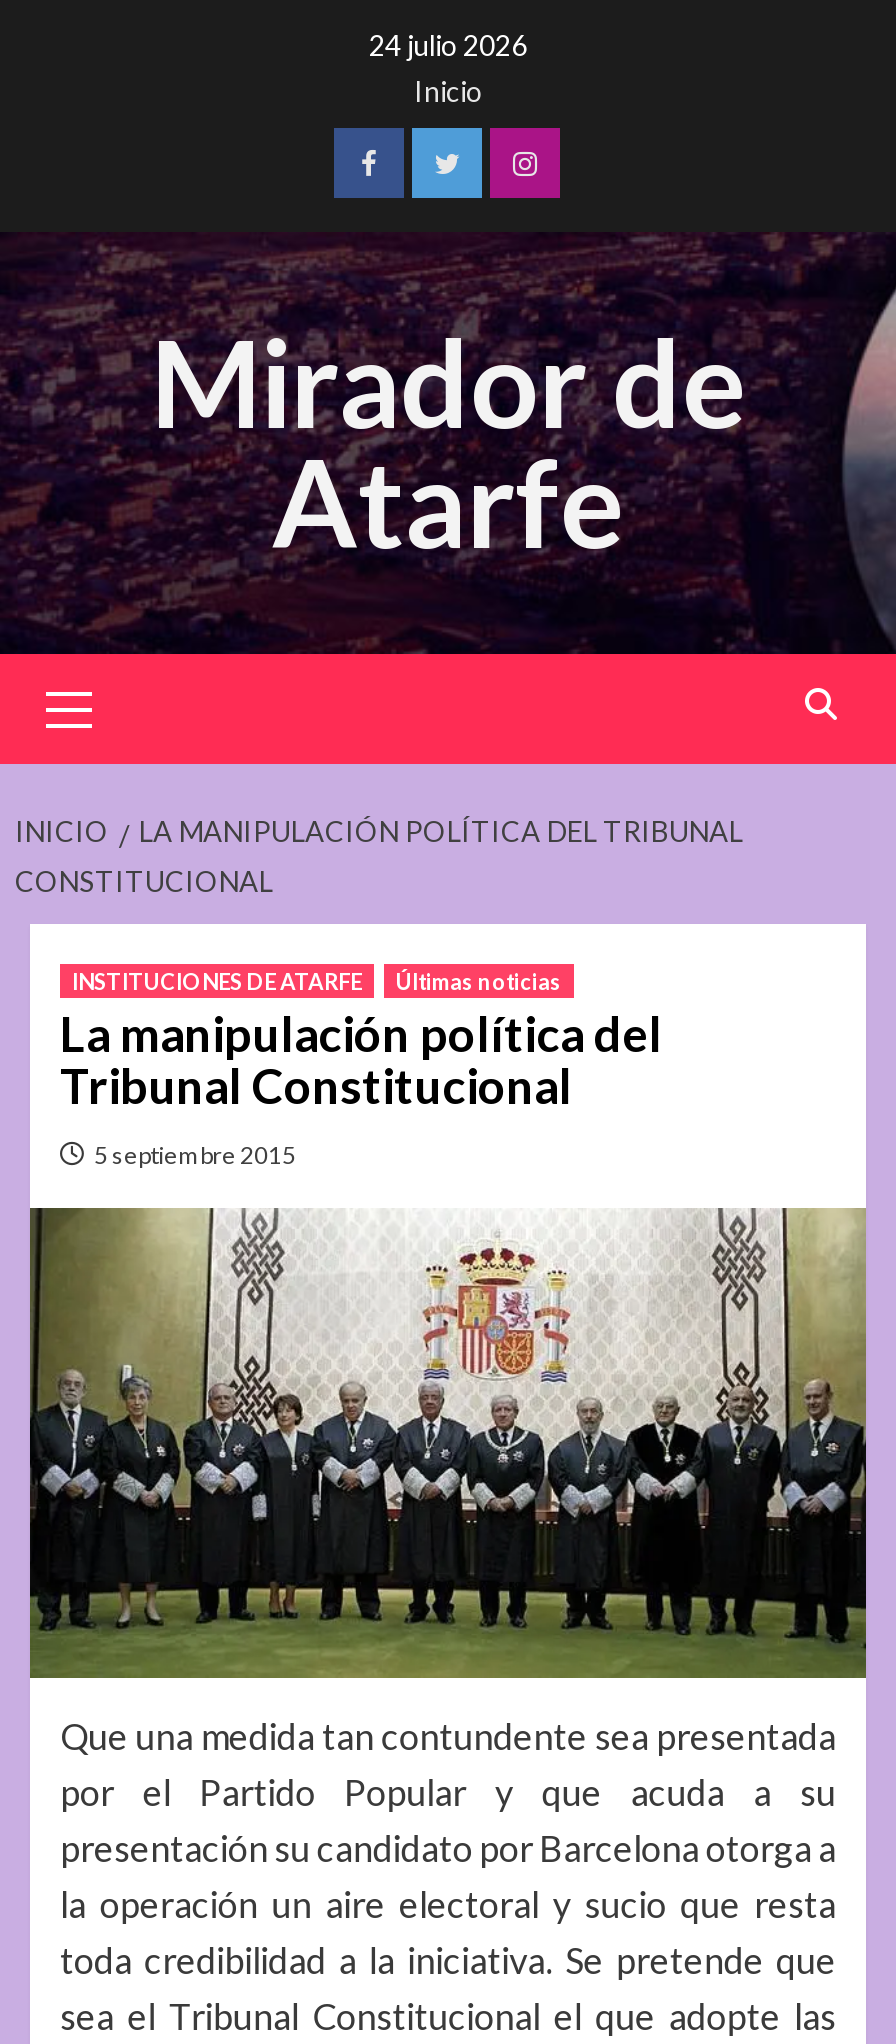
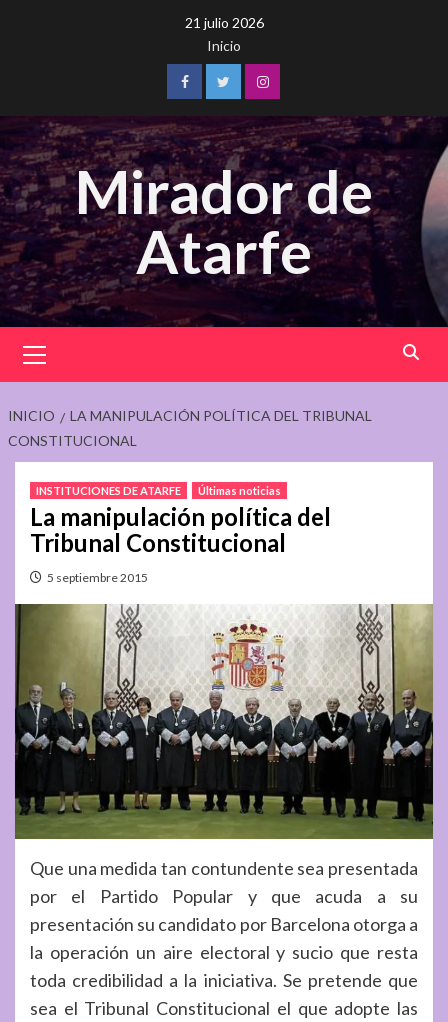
- 24 julio 2026
+ 21 julio 2026
